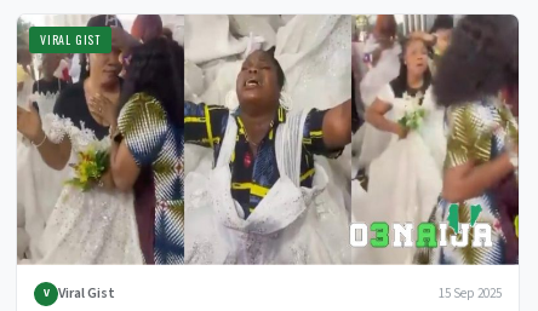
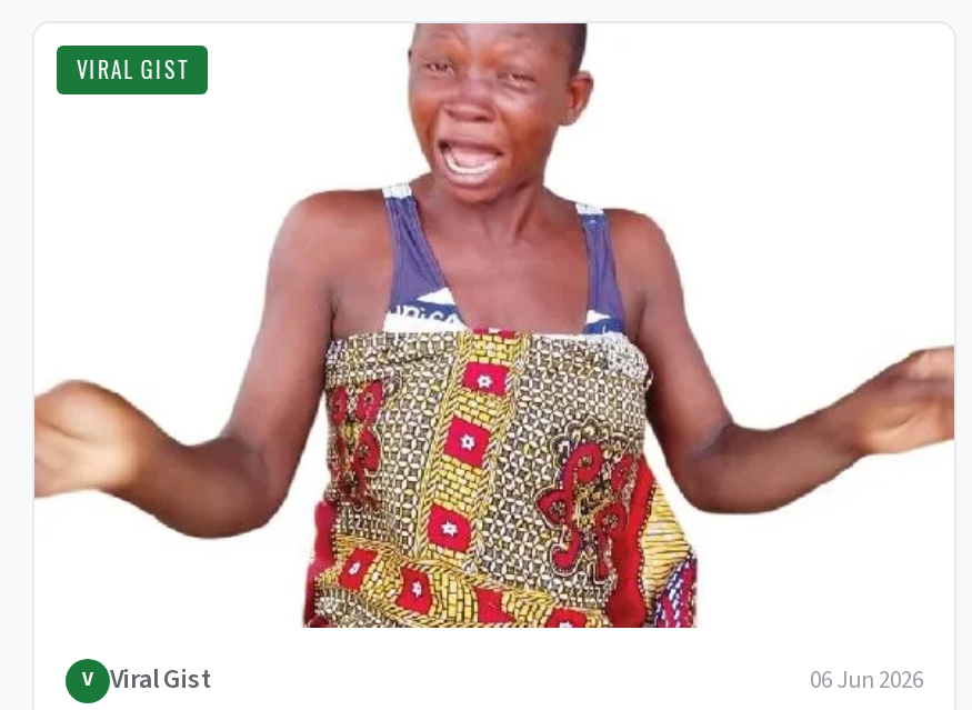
- [image]
- 15 Sep 2025
+ [image]
+ 06 Jun 2026
